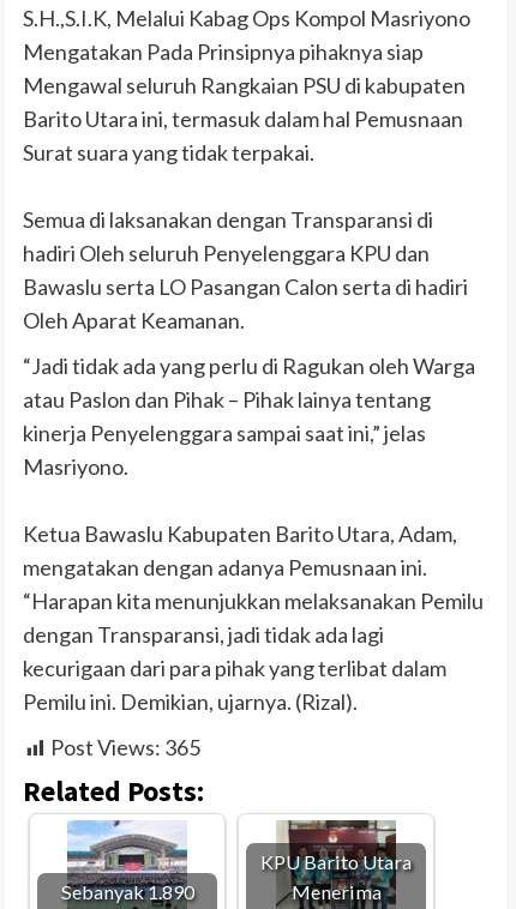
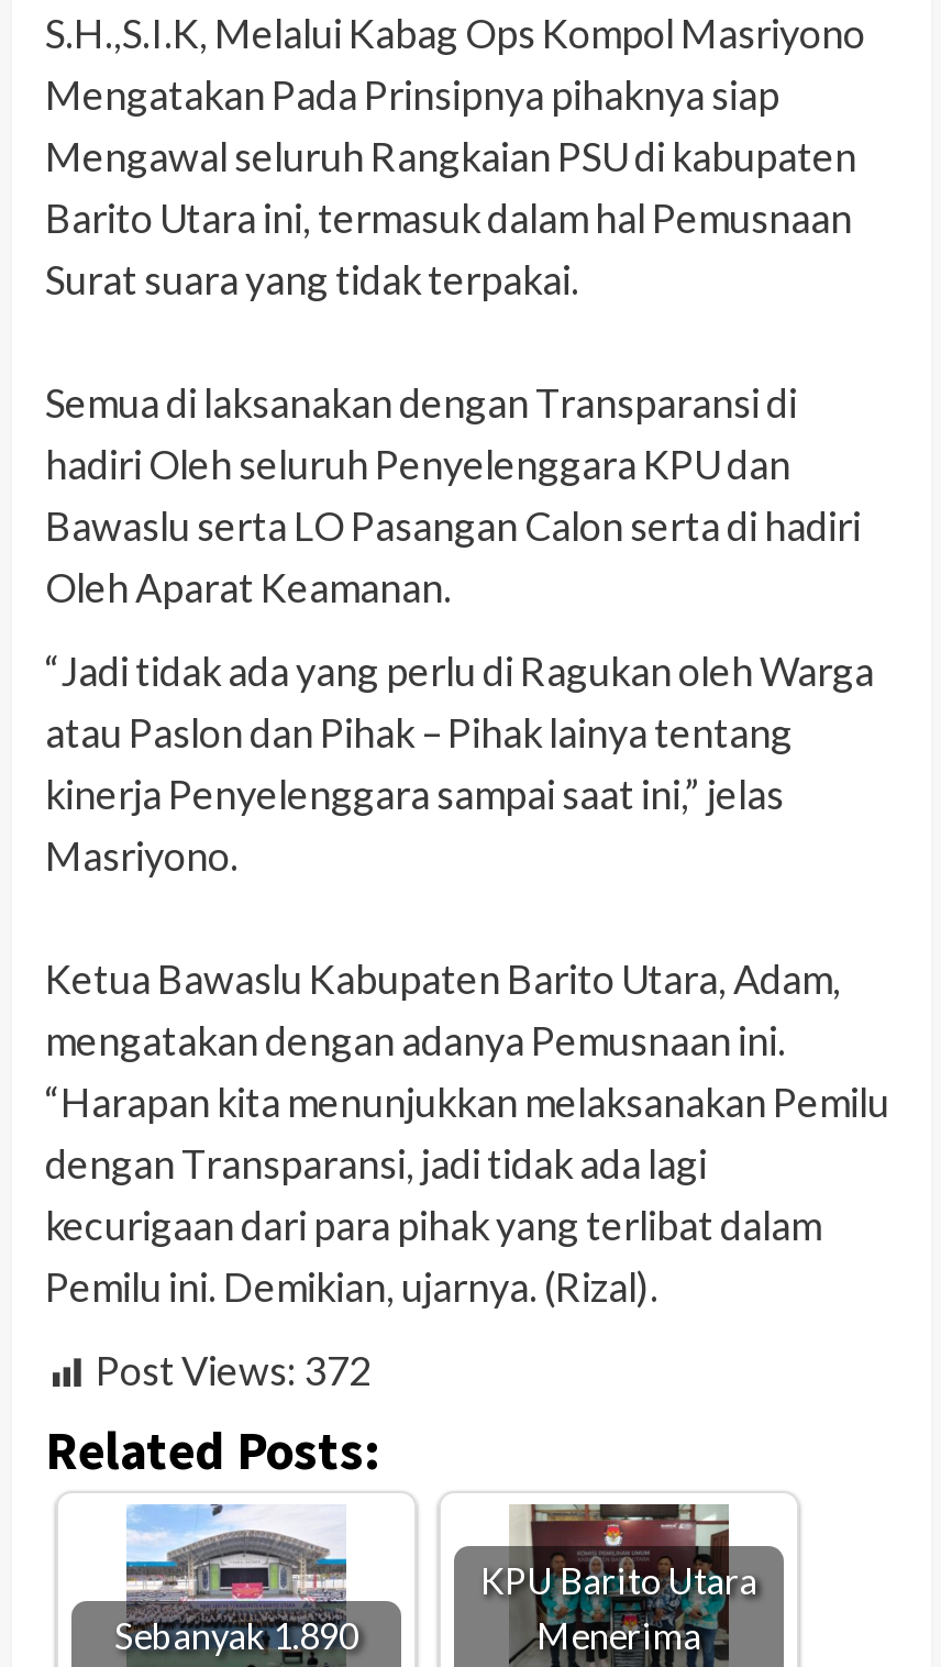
- Post Views: 365
+ Post Views: 372
